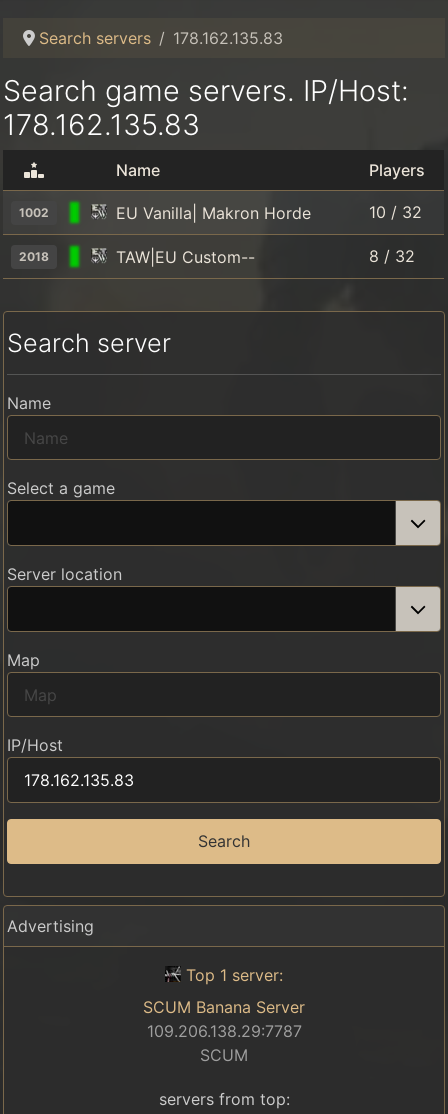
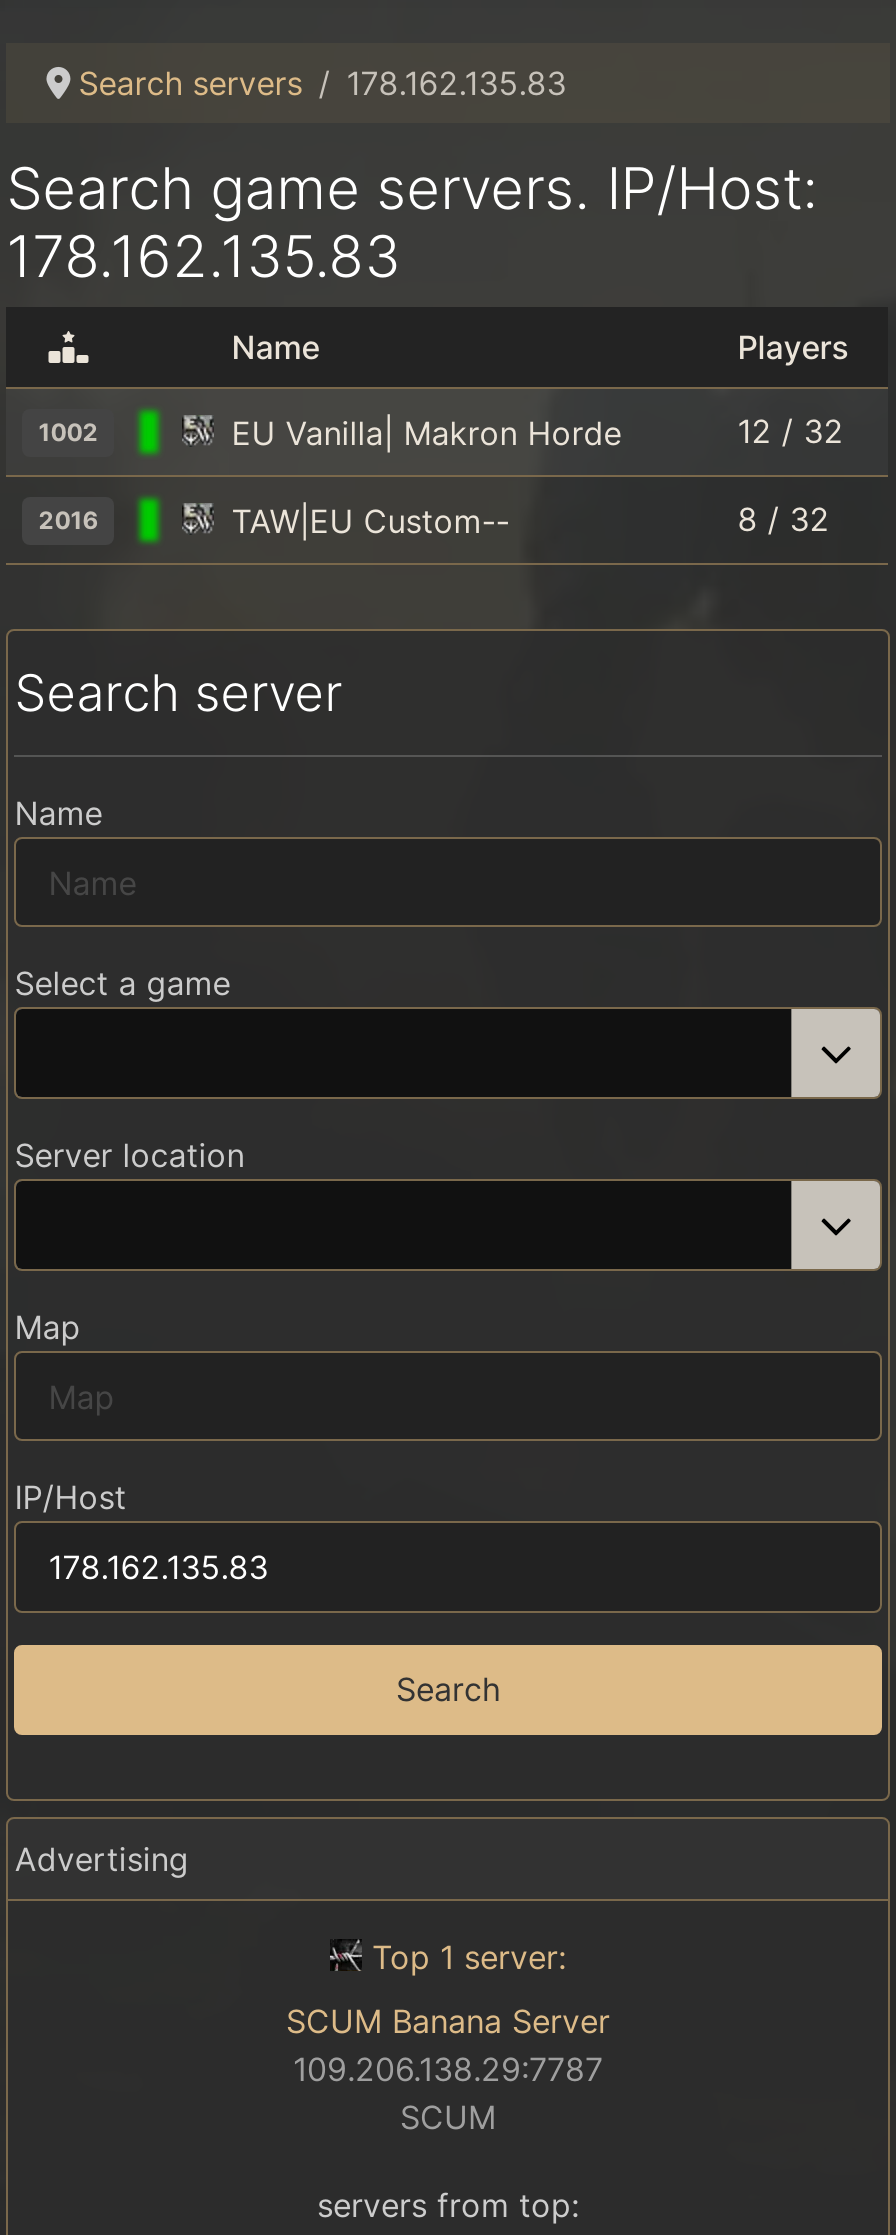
- 10 / 32
+ 12 / 32

- 2018
+ 2016
